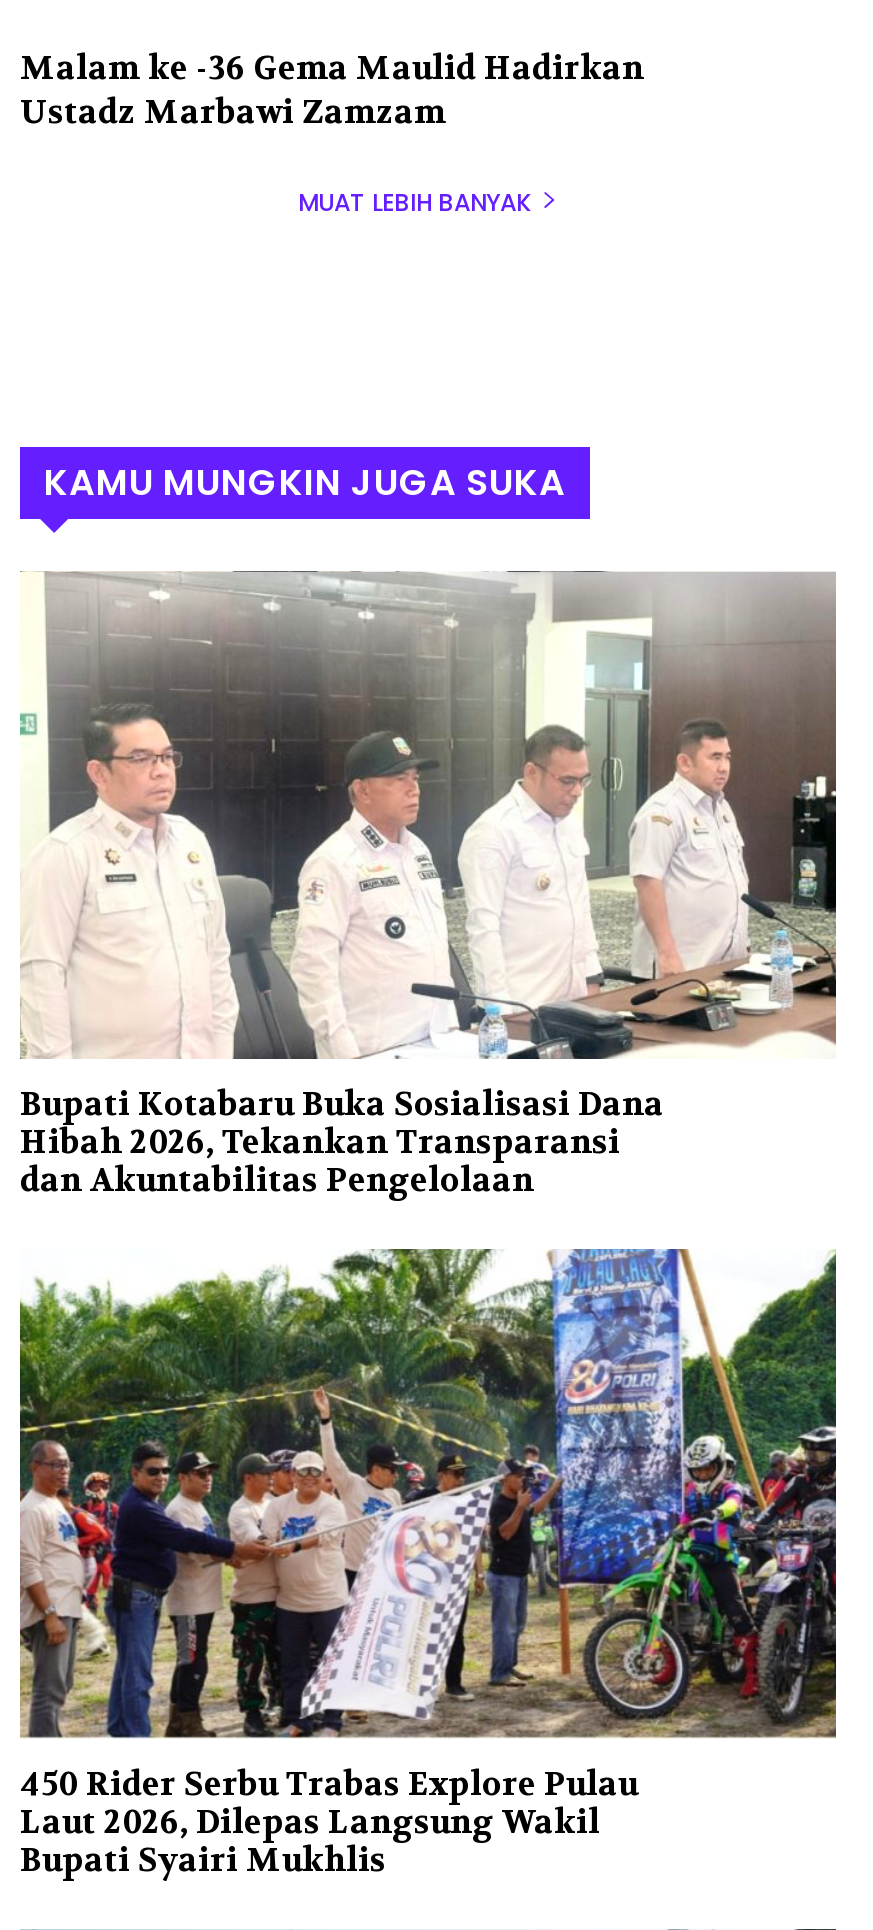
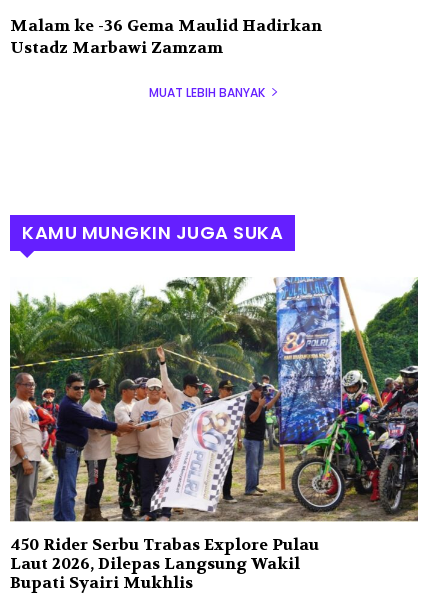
- [image]
- Bupati Kotabaru Buka Sosialisasi Dana
- Hibah 2026, Tekankan Transparansi
- dan Akuntabilitas Pengelolaan
